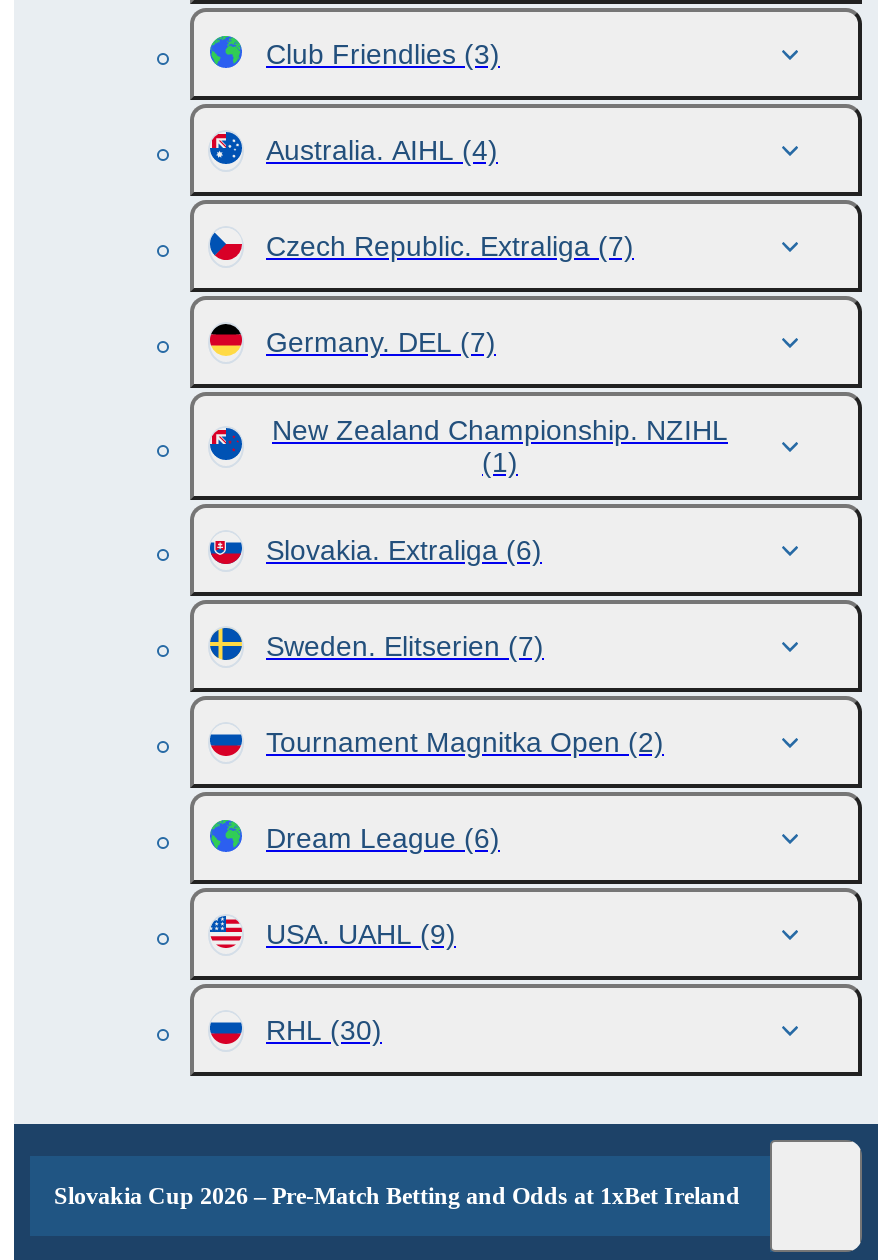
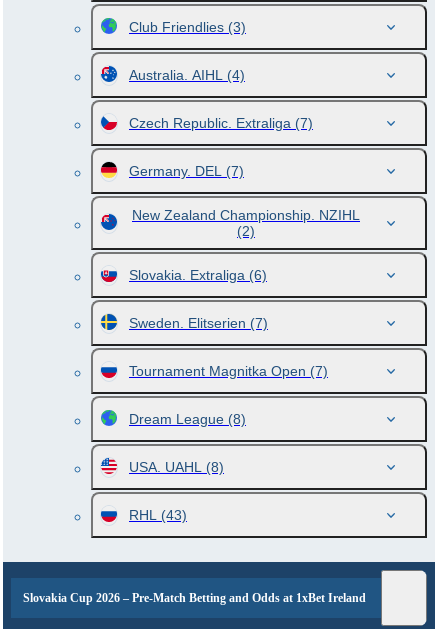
- (1)
+ (2)

- Tournament Magnitka Open (2)
+ Tournament Magnitka Open (7)

- Dream League (6)
+ Dream League (8)

- USA. UAHL (9)
+ USA. UAHL (8)

- RHL (30)
+ RHL (43)
